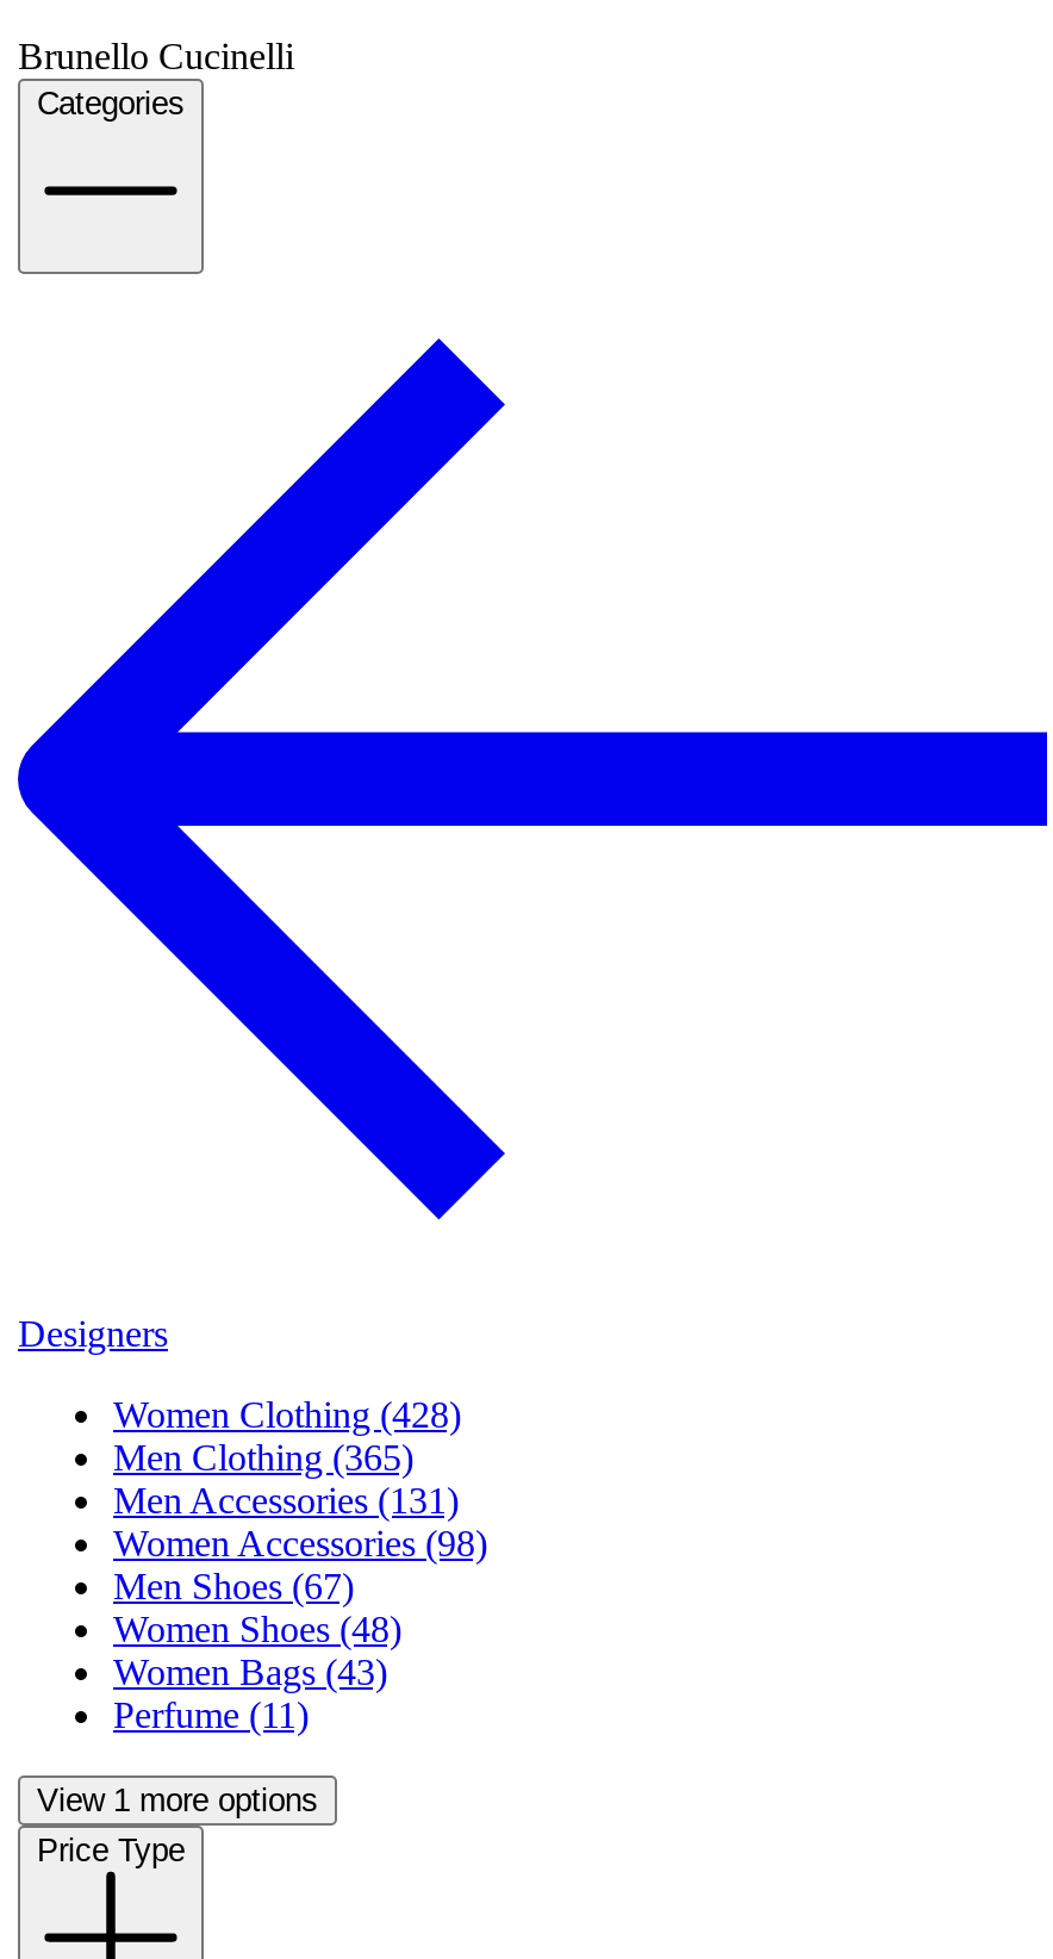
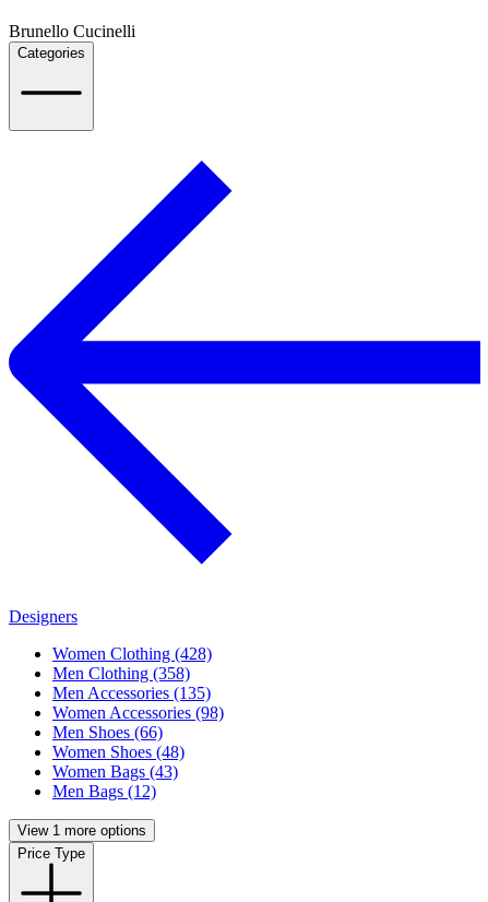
- Men Clothing (365)
+ Men Clothing (358)

- Men Accessories (131)
+ Men Accessories (135)

- Men Shoes (67)
+ Men Shoes (66)

- Perfume (11)
+ Men Bags (12)
